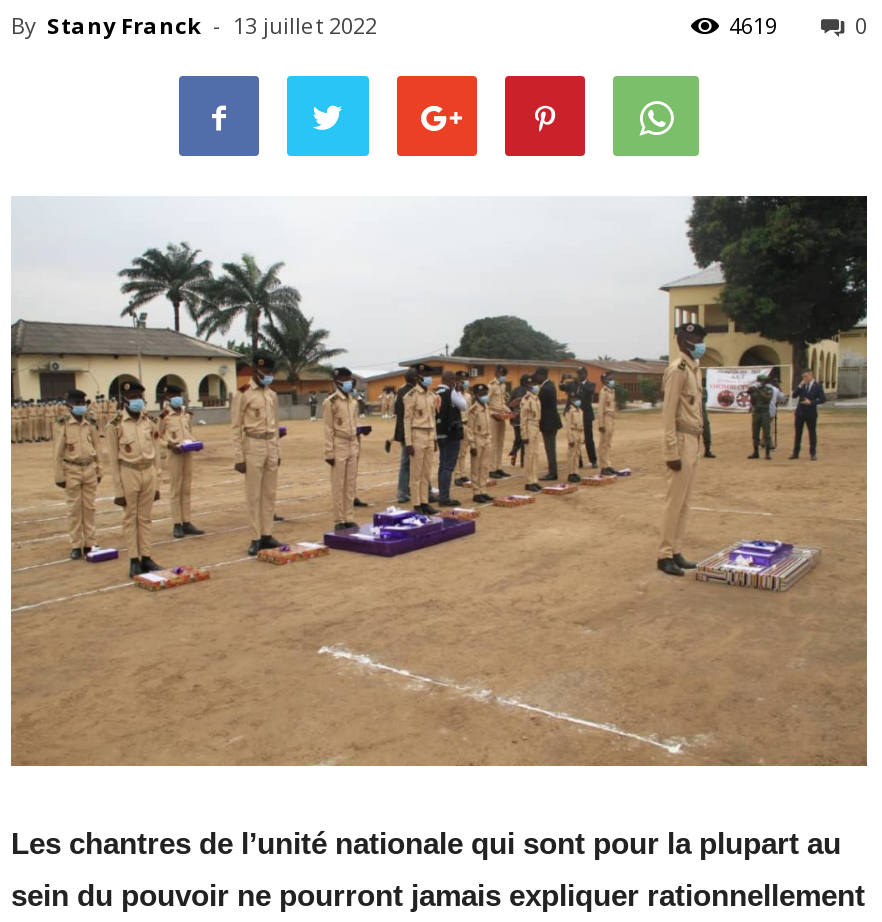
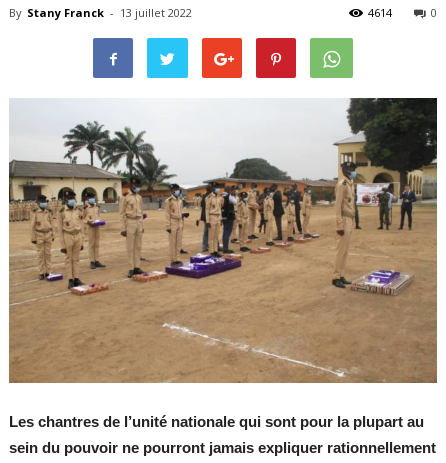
- 4619
+ 4614
